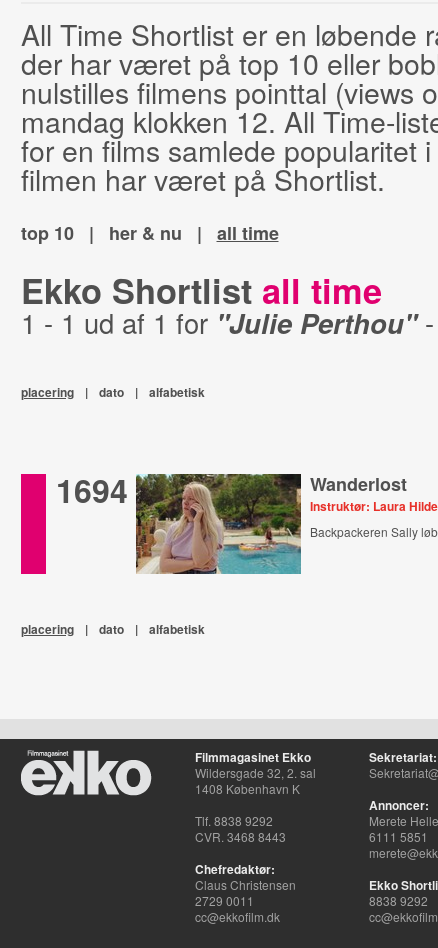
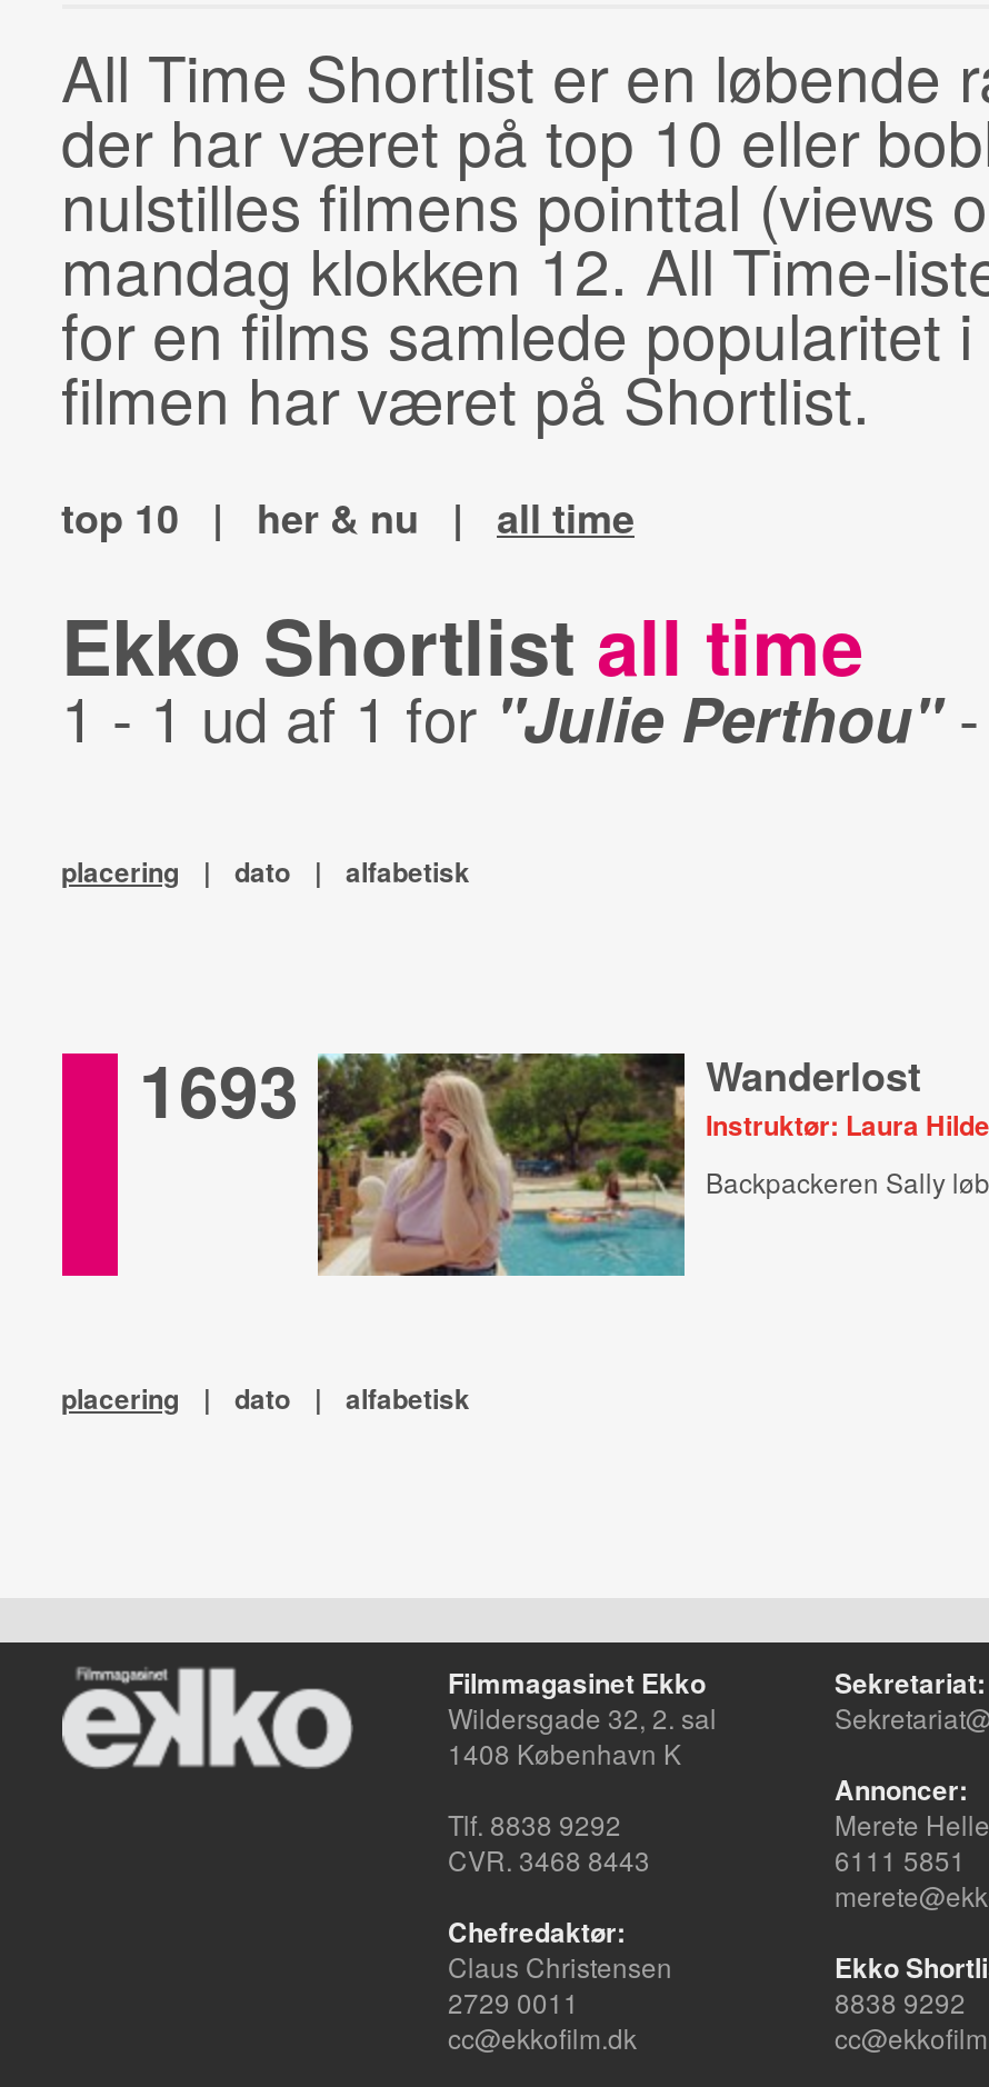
- 1694
+ 1693
